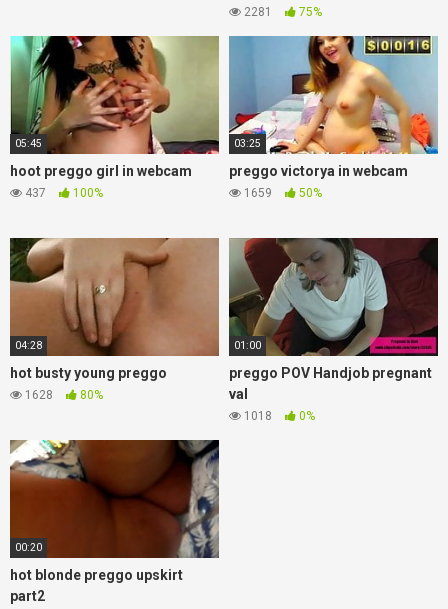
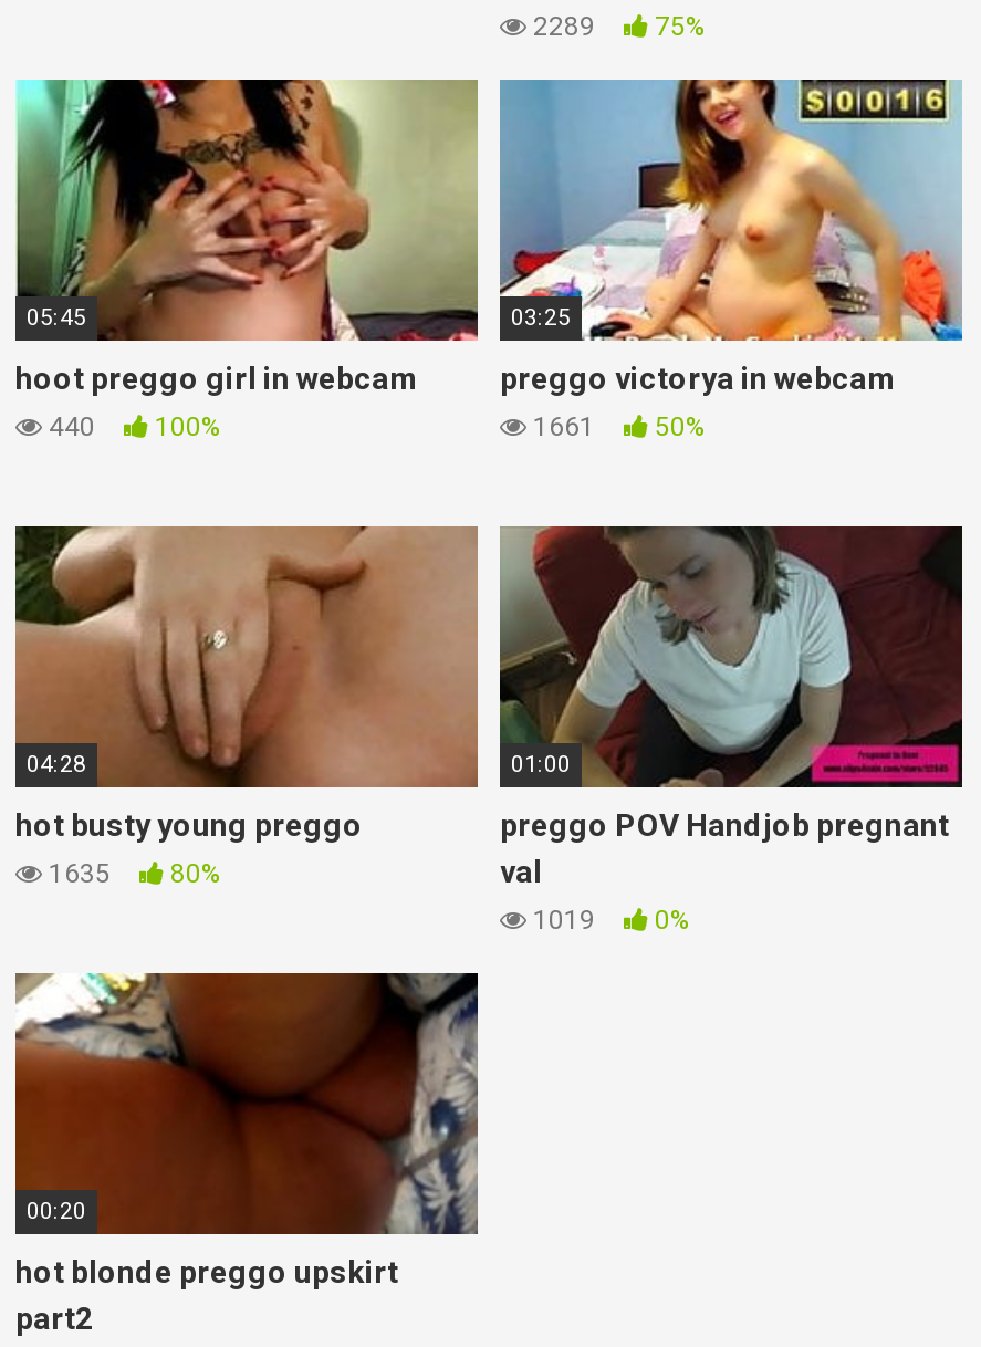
- 2281 75%
+ 2289 75%

- 437 100%
+ 440 100%

- 1659 50%
+ 1661 50%

- 1628 80%
+ 1635 80%

- 1018 0%
+ 1019 0%
